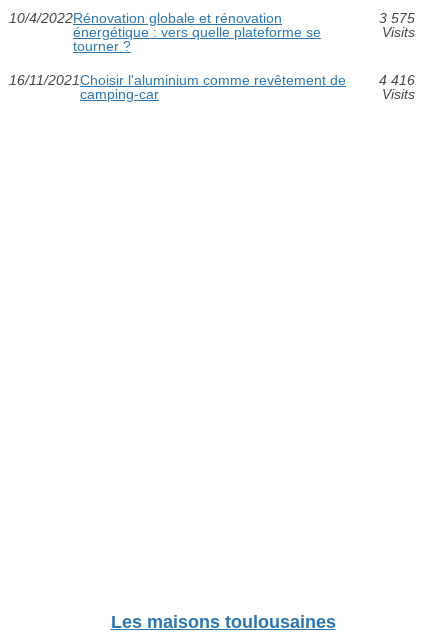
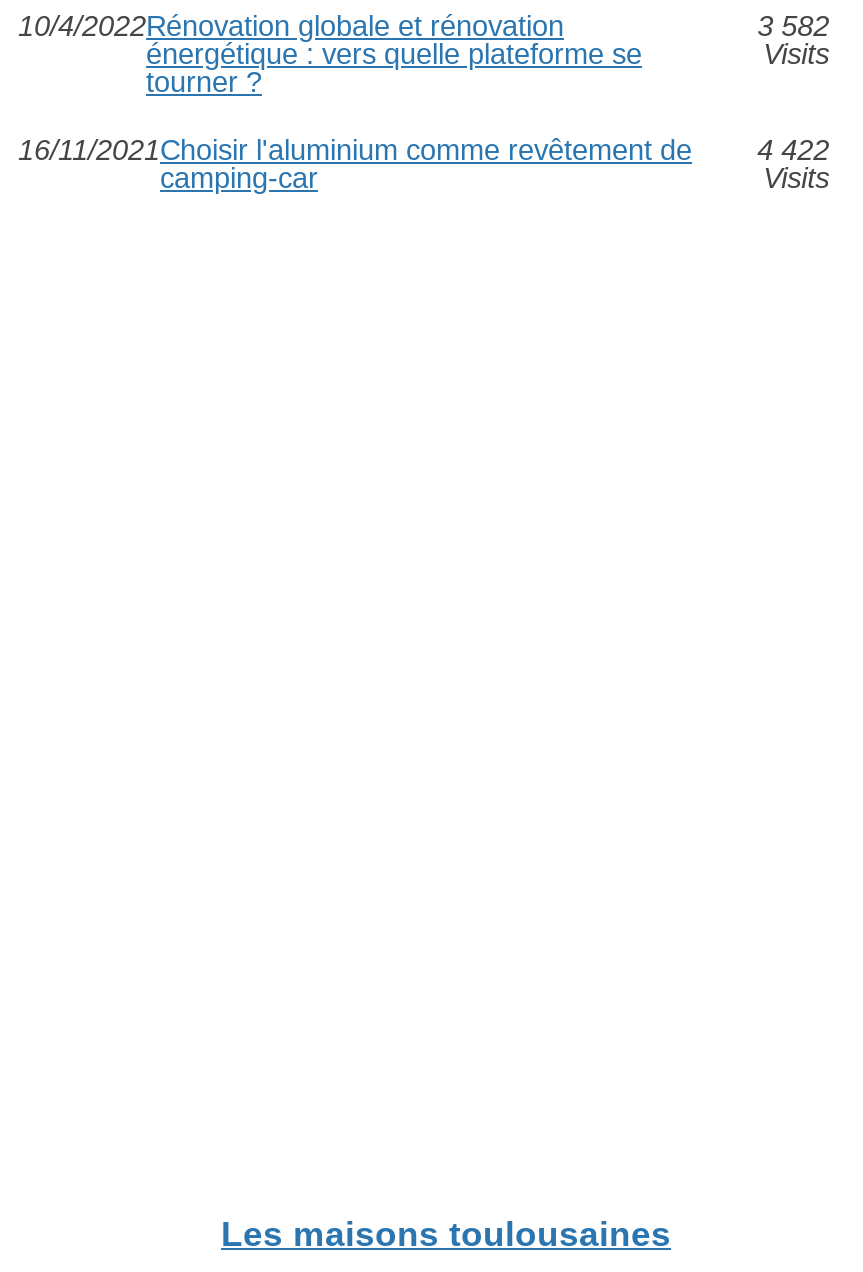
- 3 575
+ 3 582

- 4 416
+ 4 422
